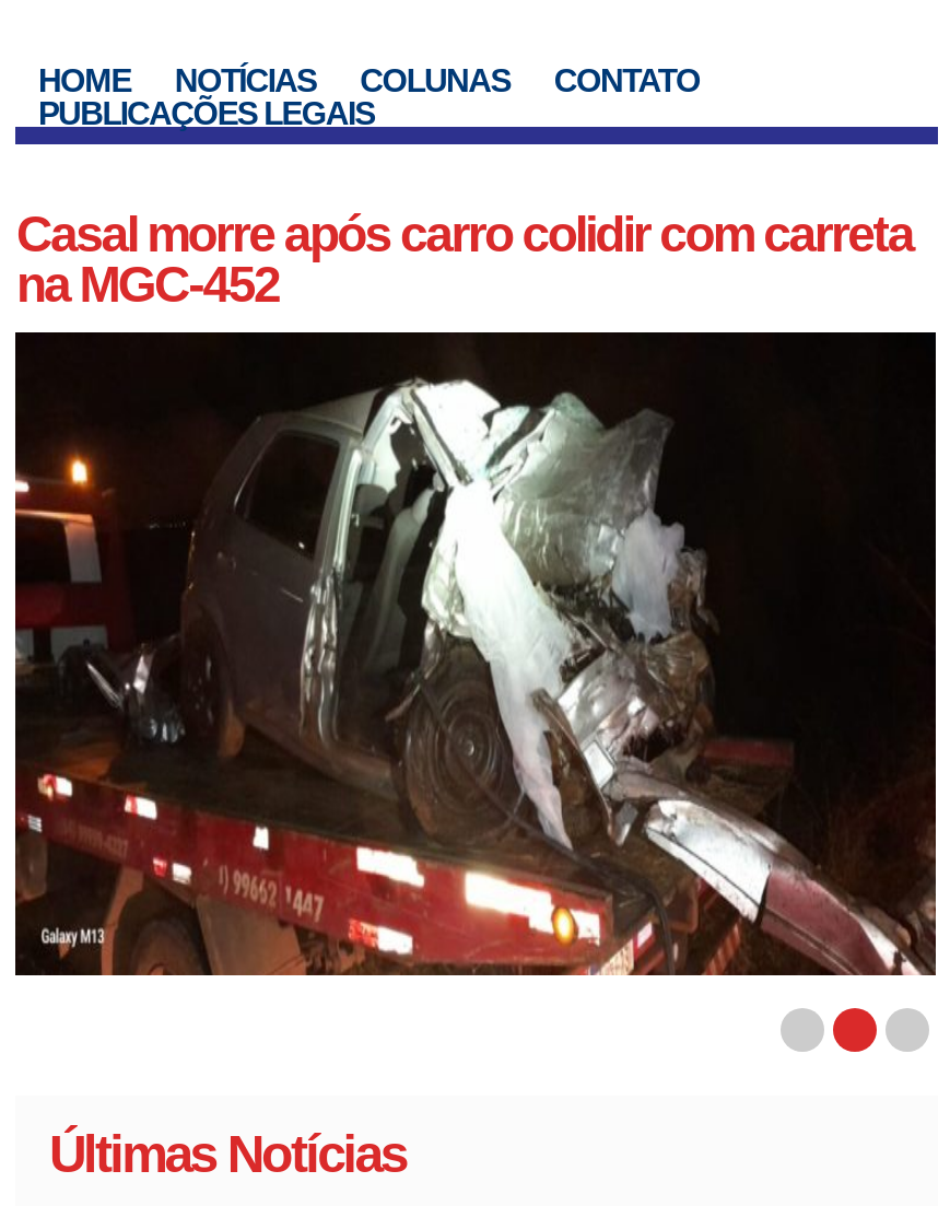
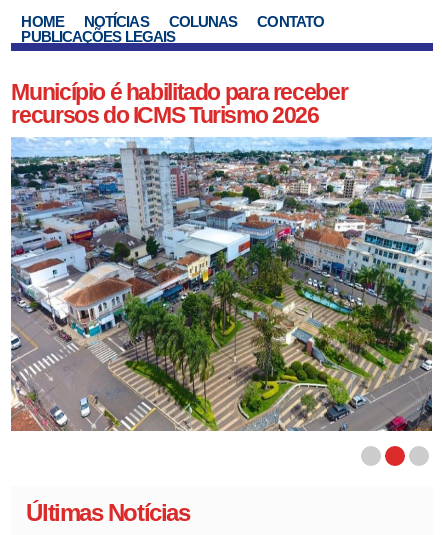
- Casal morre após carro colidir com carreta
- na MGC-452
+ Município é habilitado para receber
+ recursos do ICMS Turismo 2026

- [image]
+ [image]
